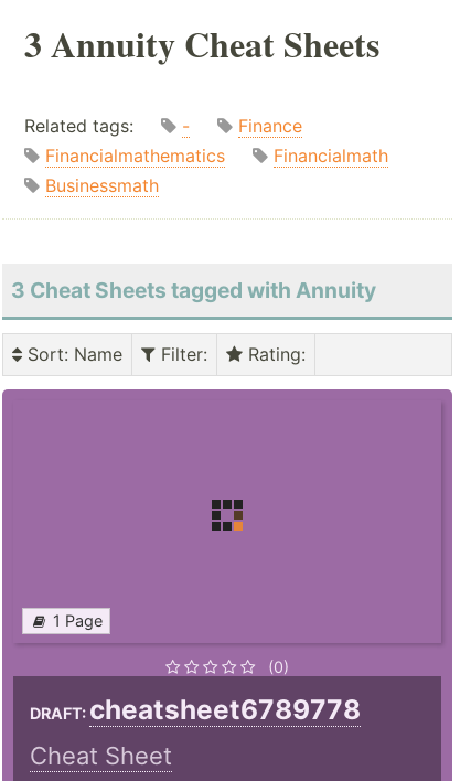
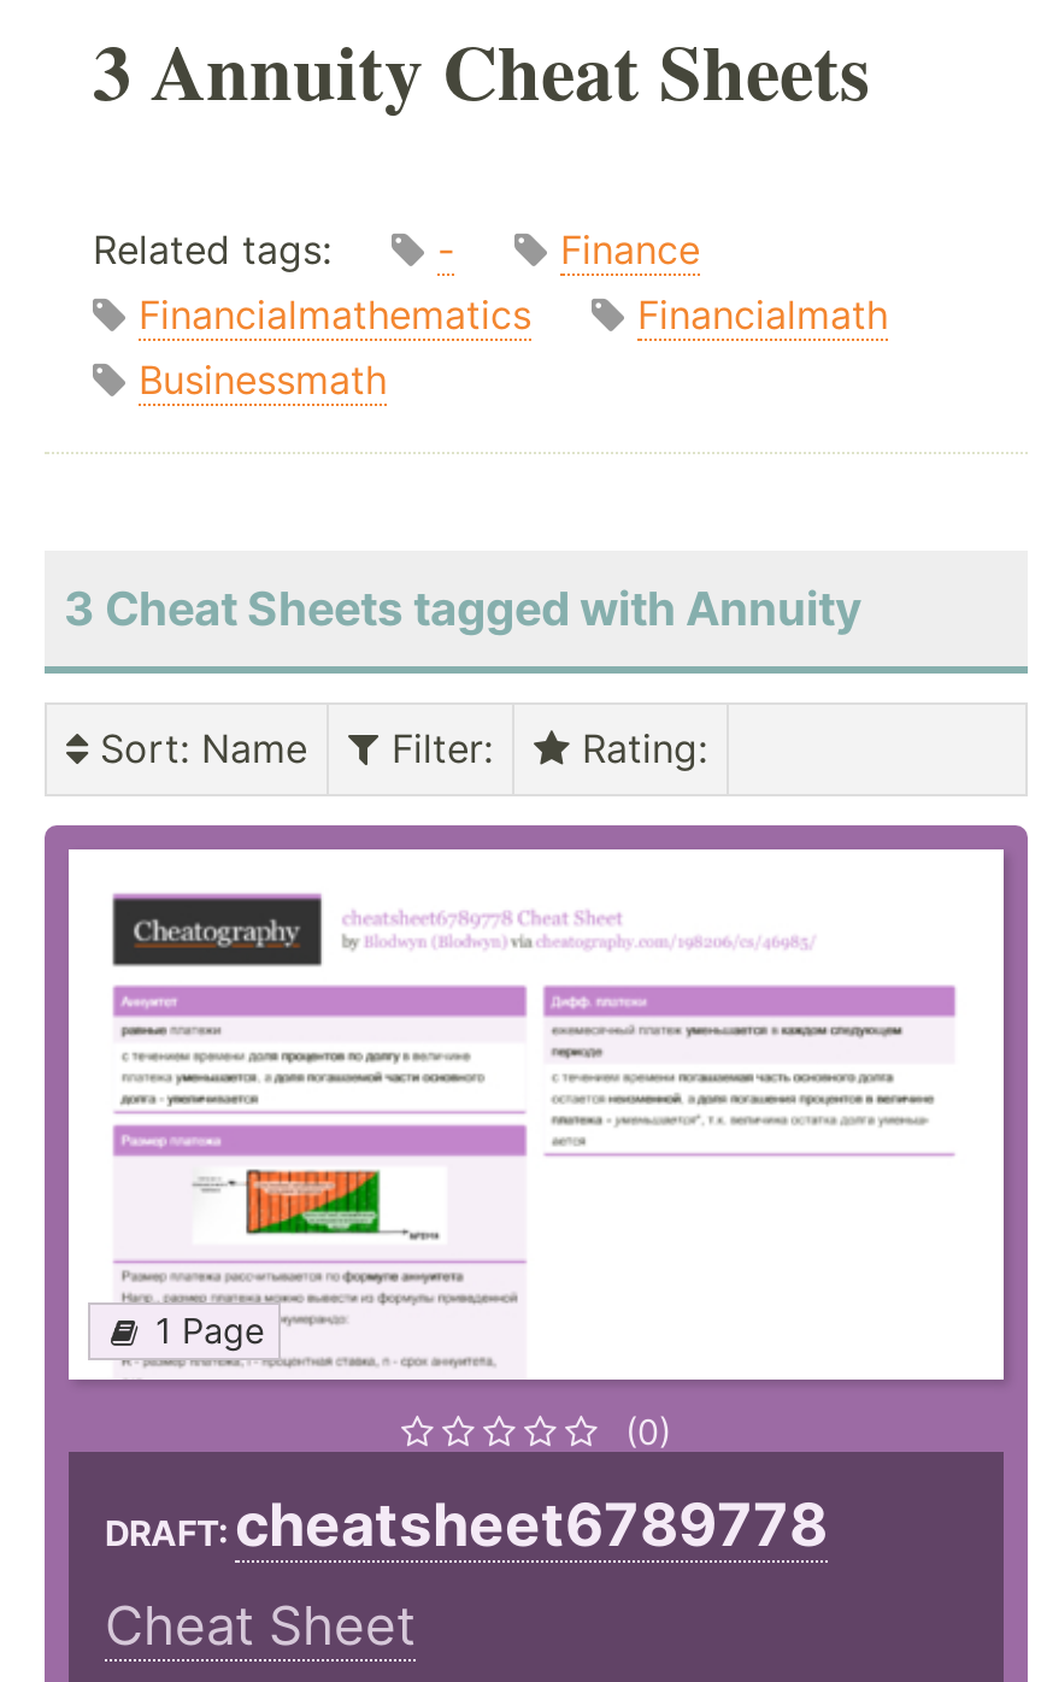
+ [image]
